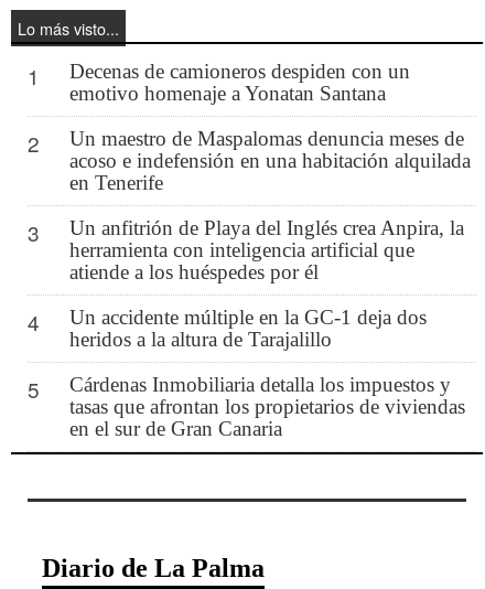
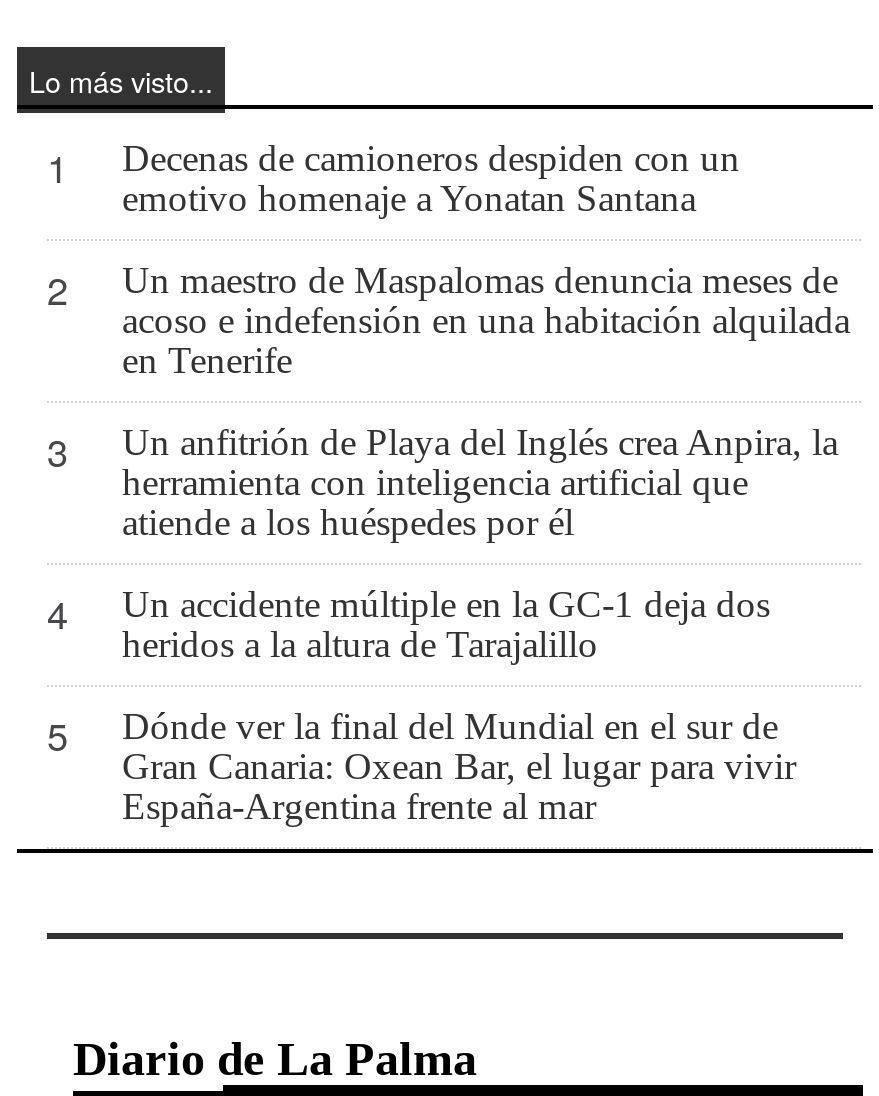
- Cárdenas Inmobiliaria detalla los impuestos y
- tasas que afrontan los propietarios de viviendas
- en el sur de Gran Canaria
+ Dónde ver la final del Mundial en el sur de
+ Gran Canaria: Oxean Bar, el lugar para vivir
+ España-Argentina frente al mar
